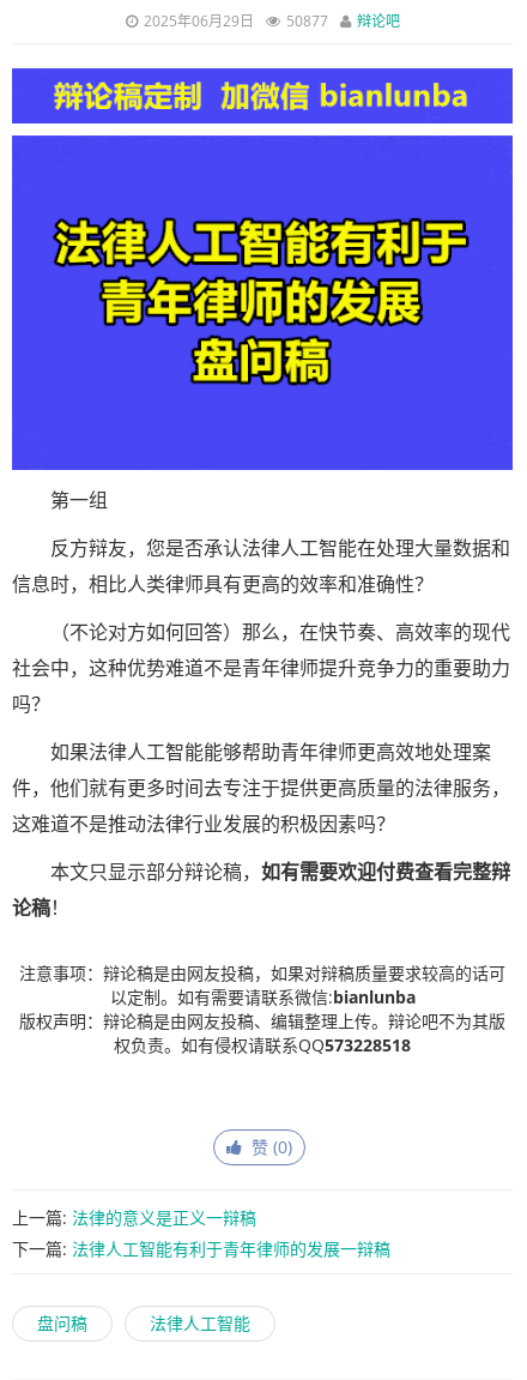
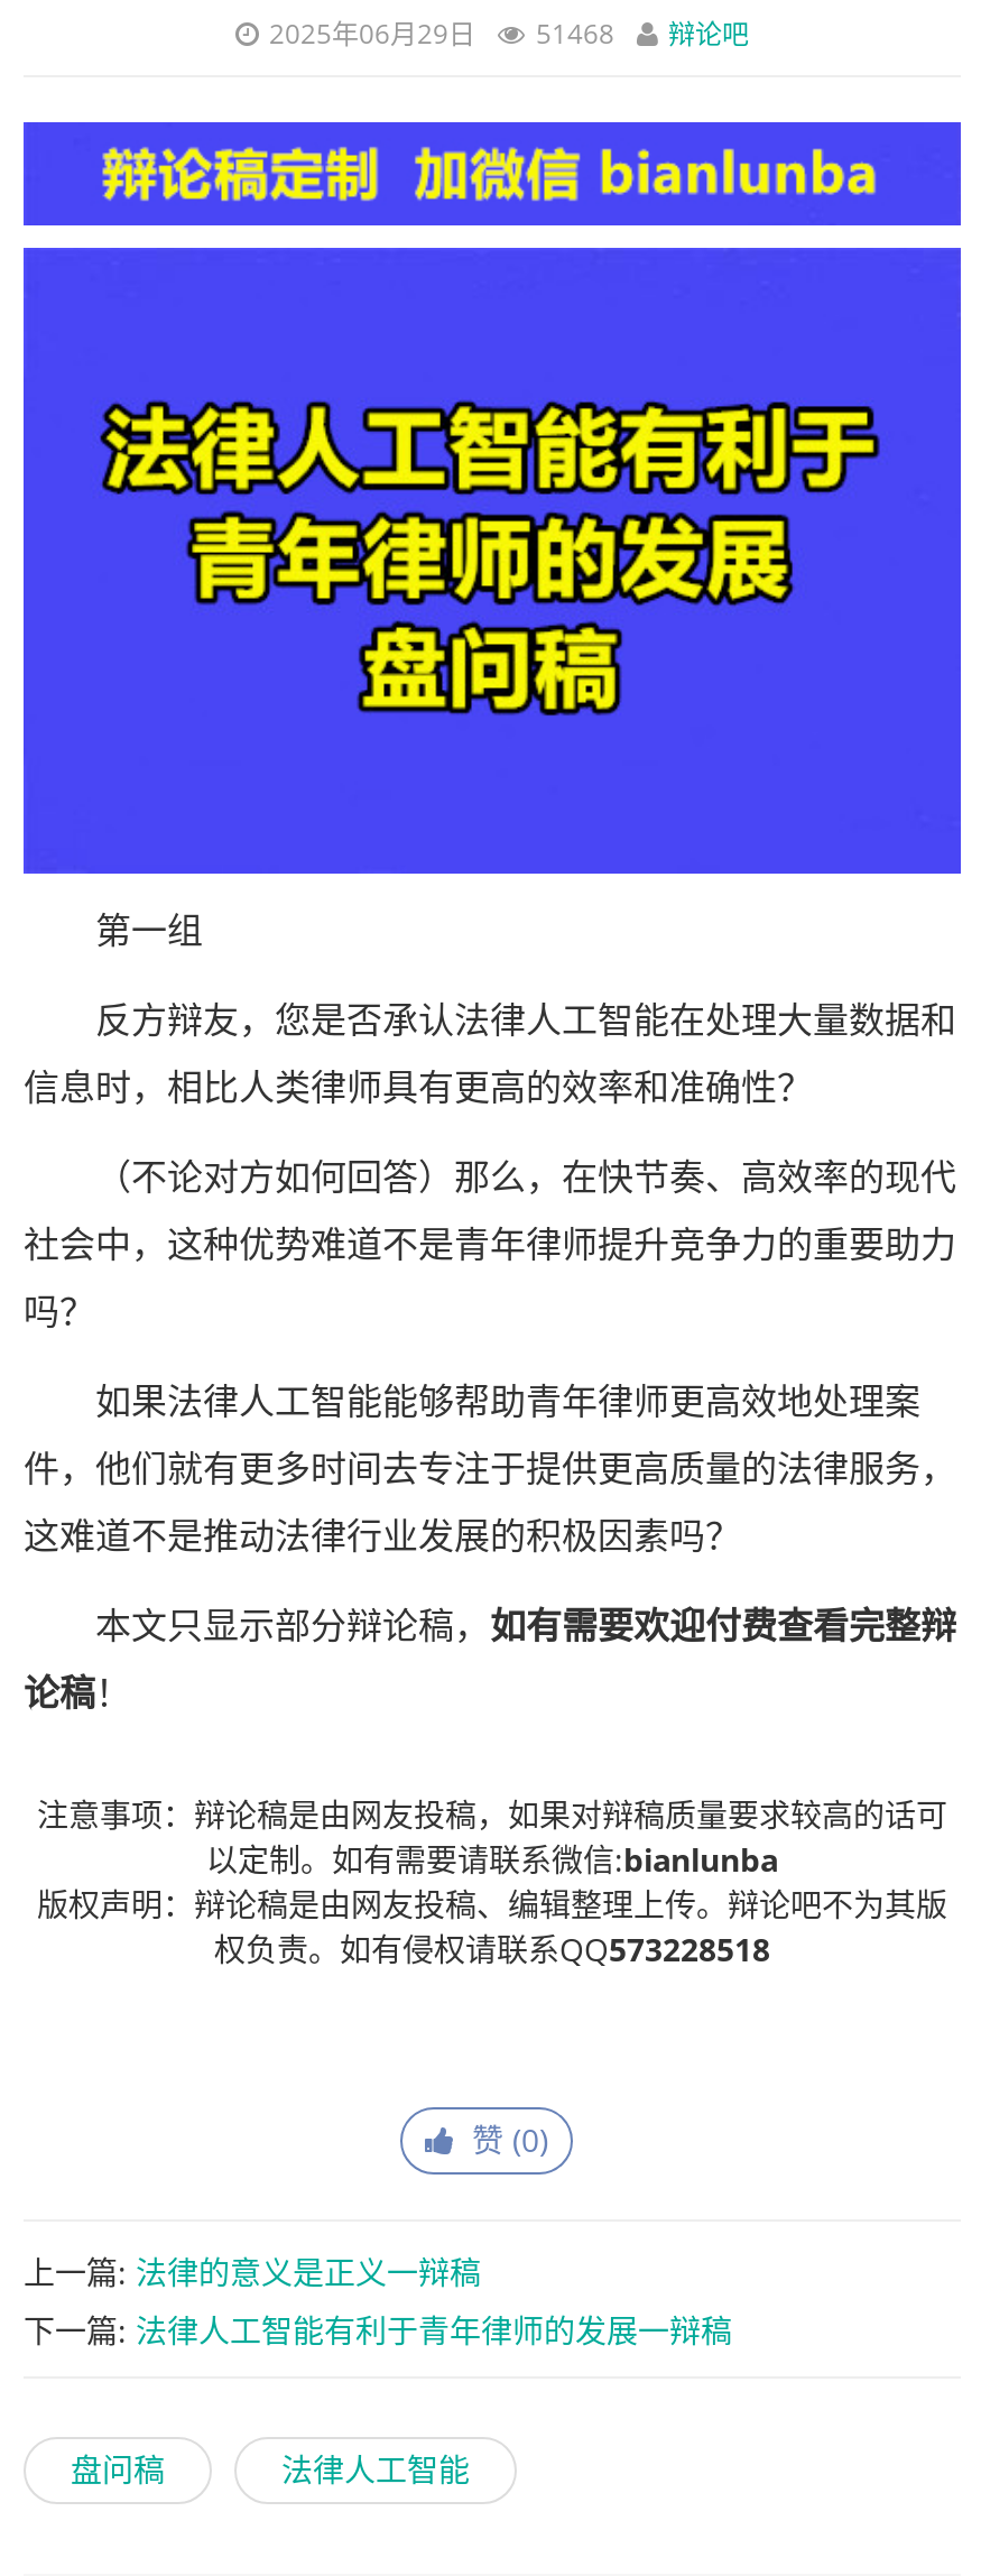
- 2025年06月29日 50877 辩论吧
+ 2025年06月29日 51468 辩论吧
